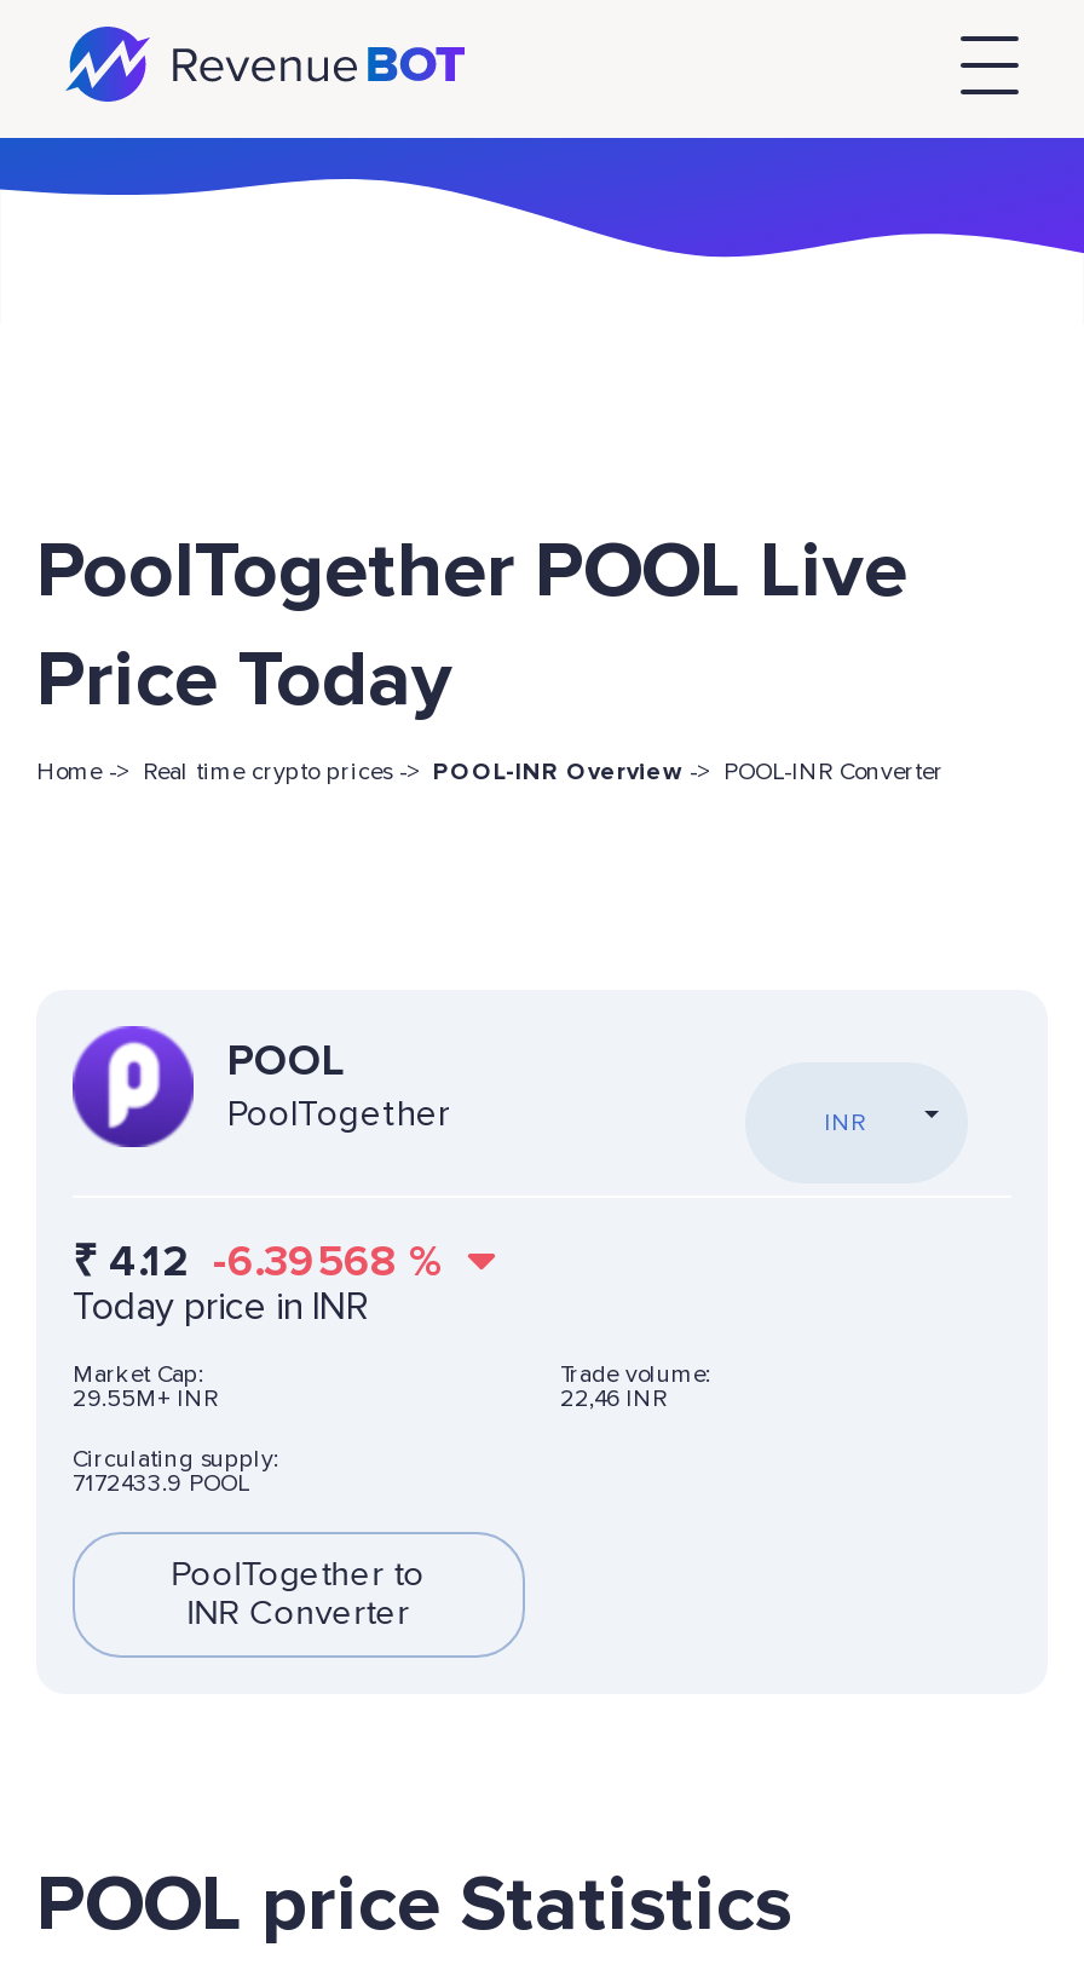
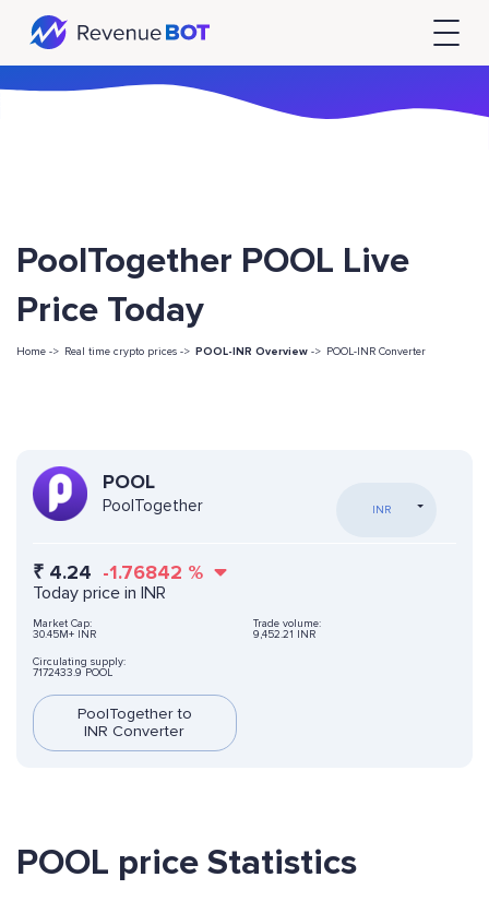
- ₹4.12 -6.39568%
+ ₹4.24 -1.76842%

- 29.55M+ INR
+ 30.45M+ INR

- 22,46 INR
+ 9,452.21 INR
